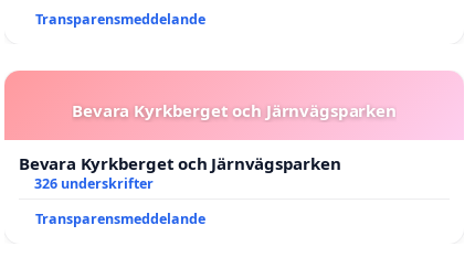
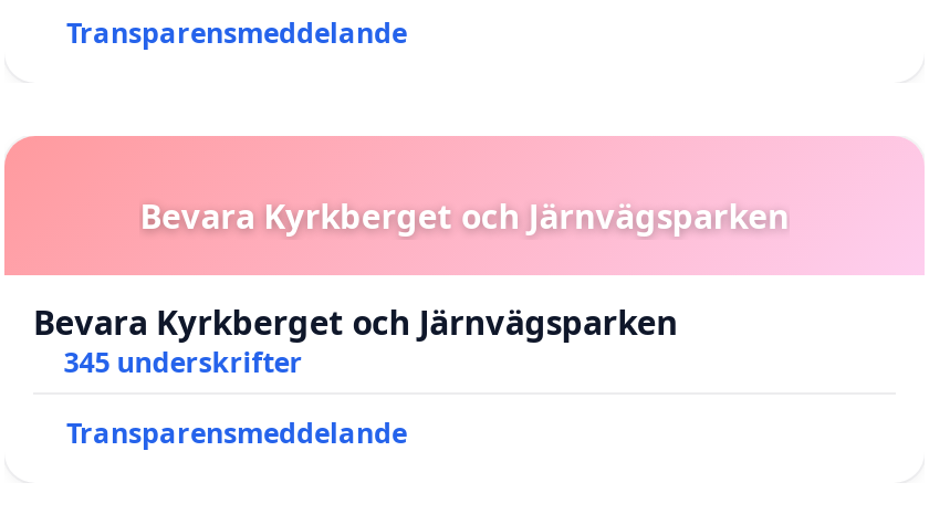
- 326 underskrifter
+ 345 underskrifter
